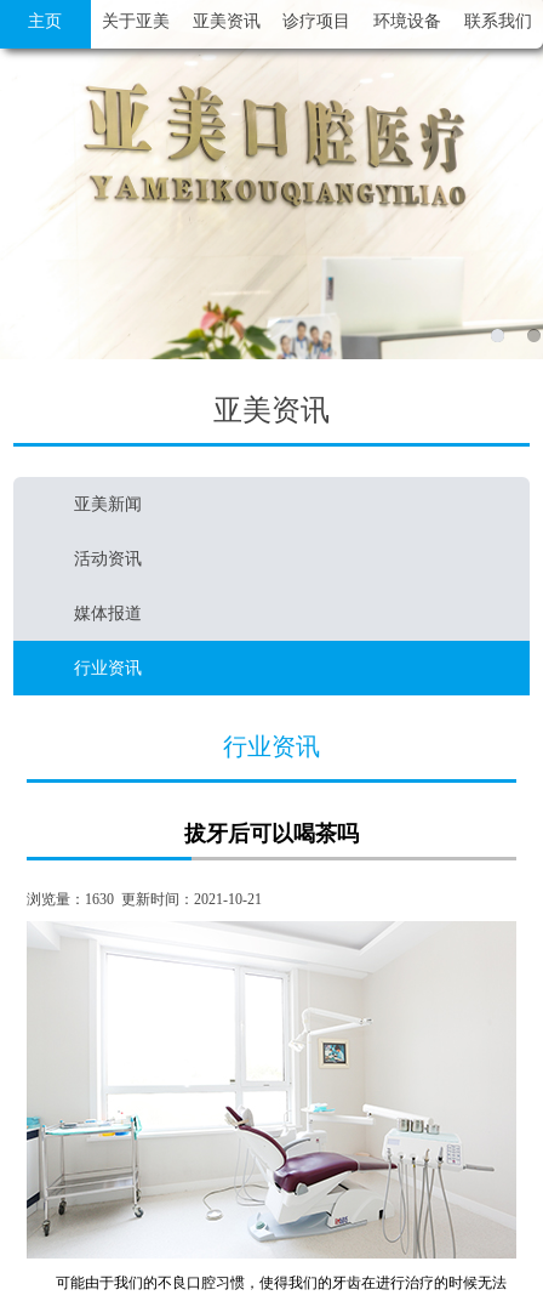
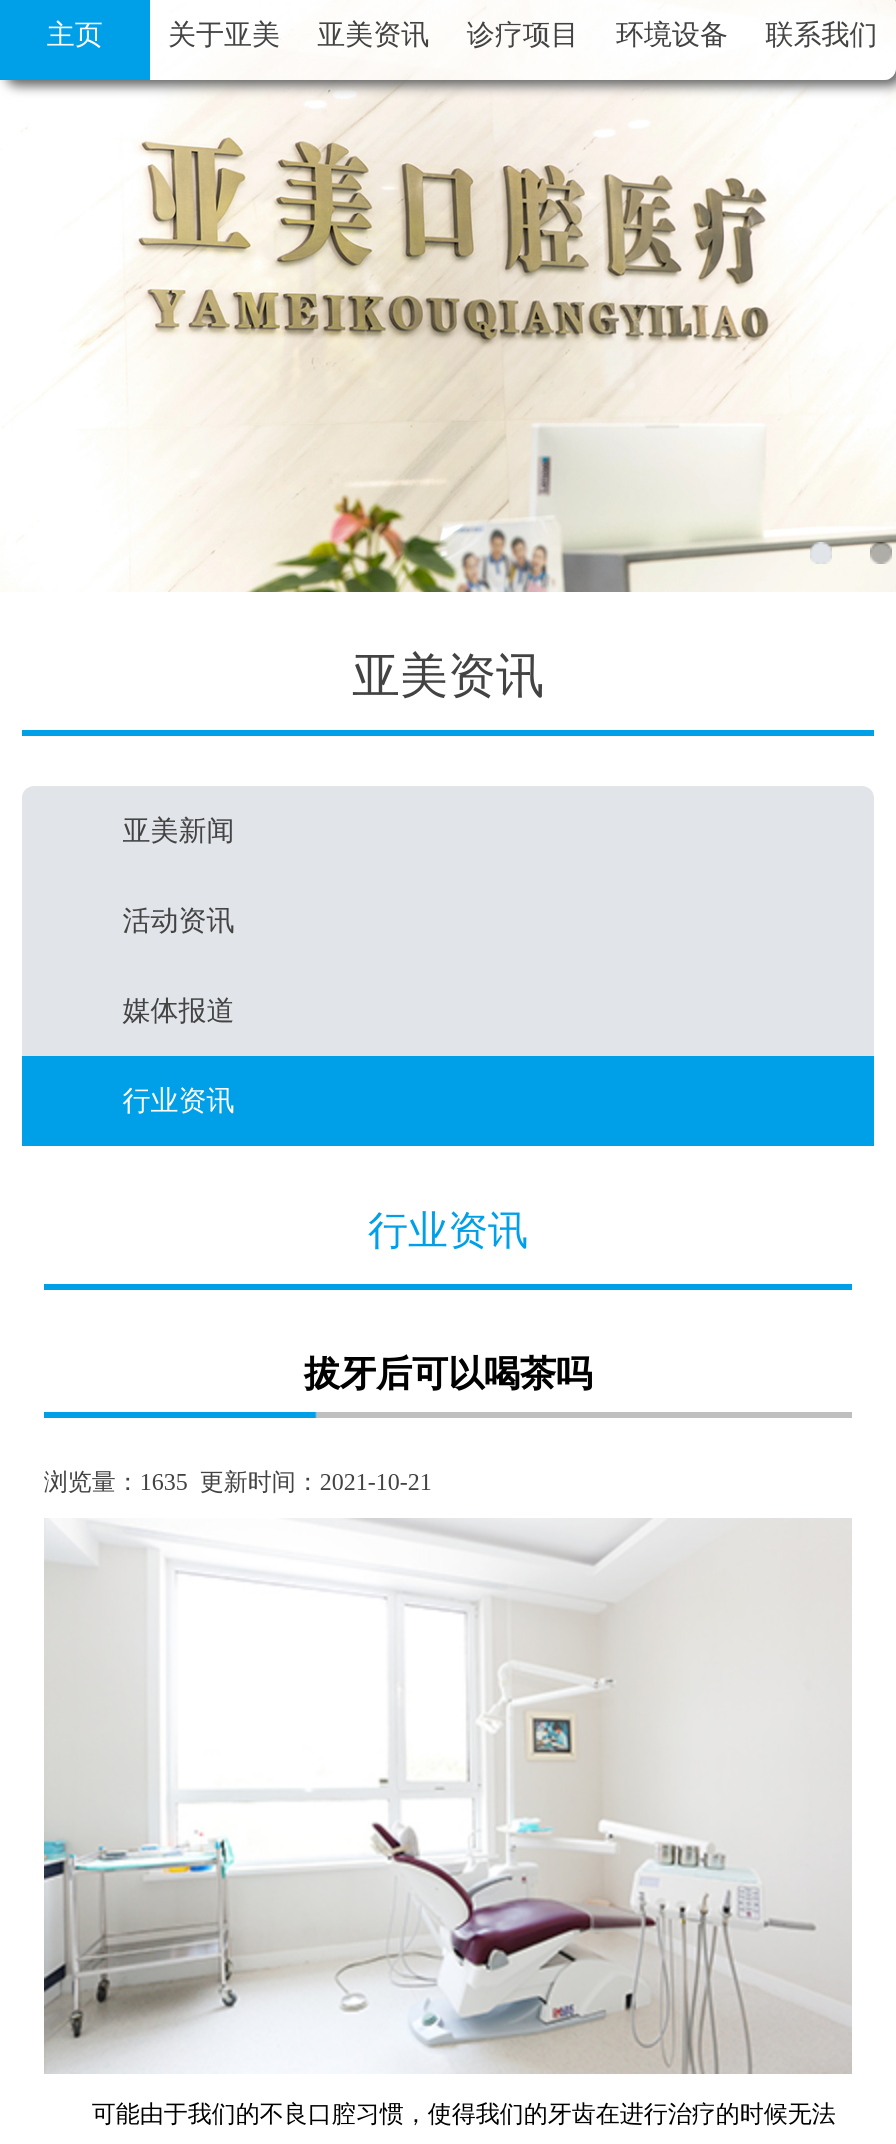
- 浏览量：1630更新时间：2021-10-21
+ 浏览量：1635更新时间：2021-10-21
